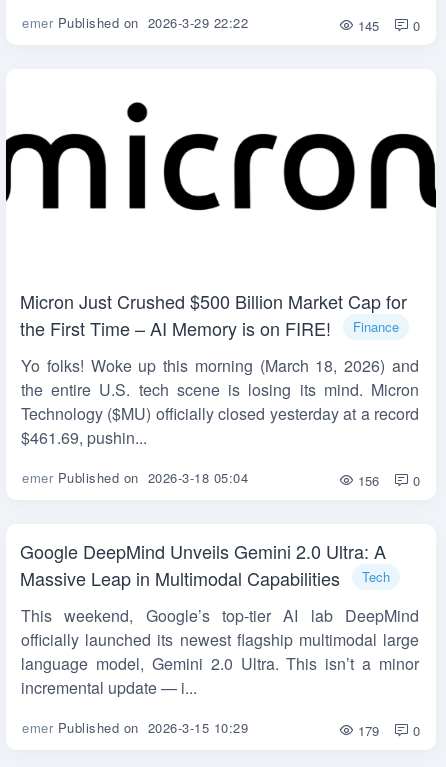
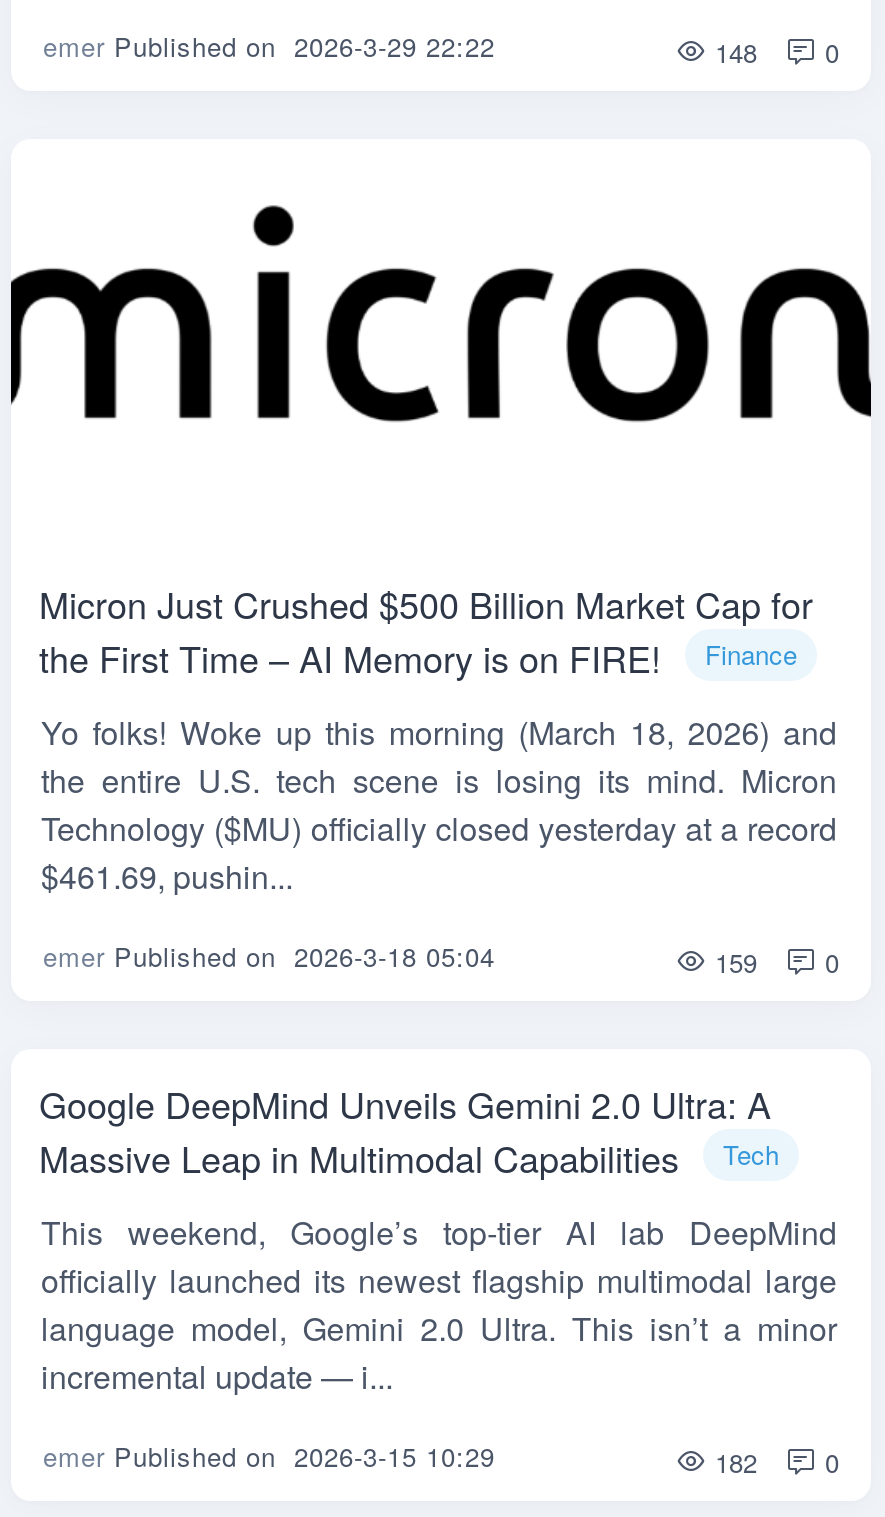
- 145
+ 148

- 156
+ 159

- 179
+ 182
